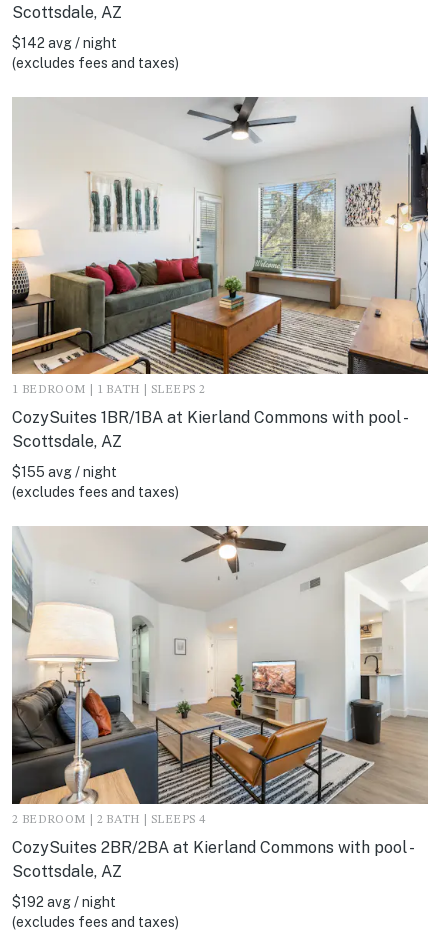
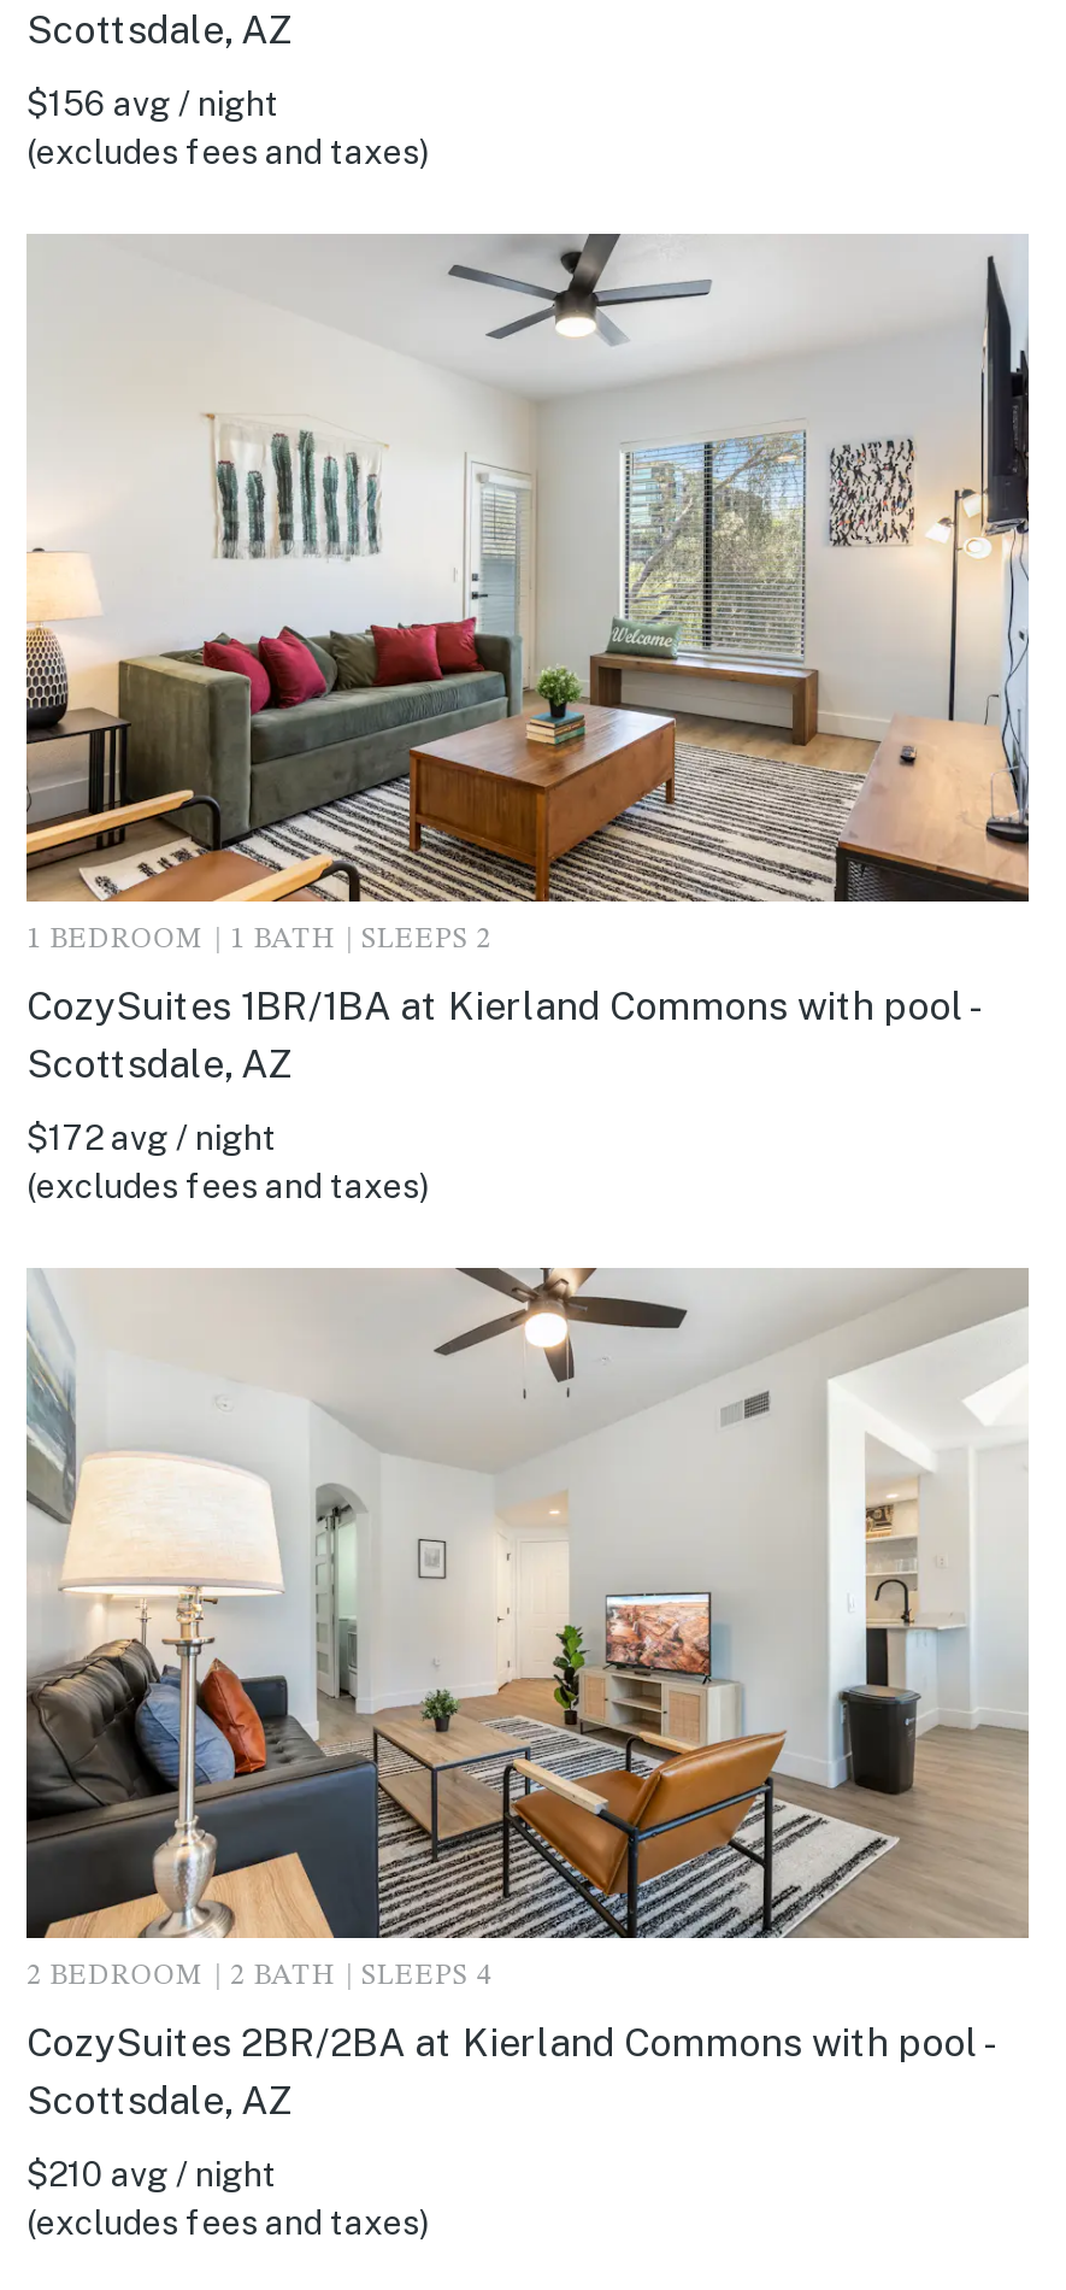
- $142 avg / night
+ $156 avg / night

- $155 avg / night
+ $172 avg / night

- $192 avg / night
+ $210 avg / night
